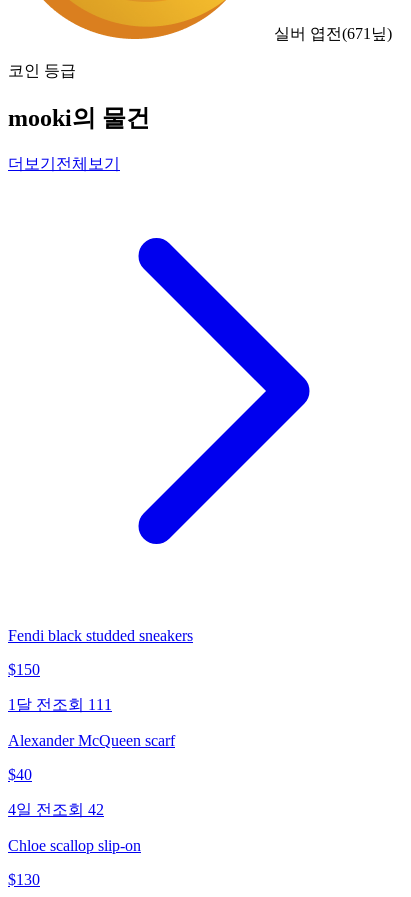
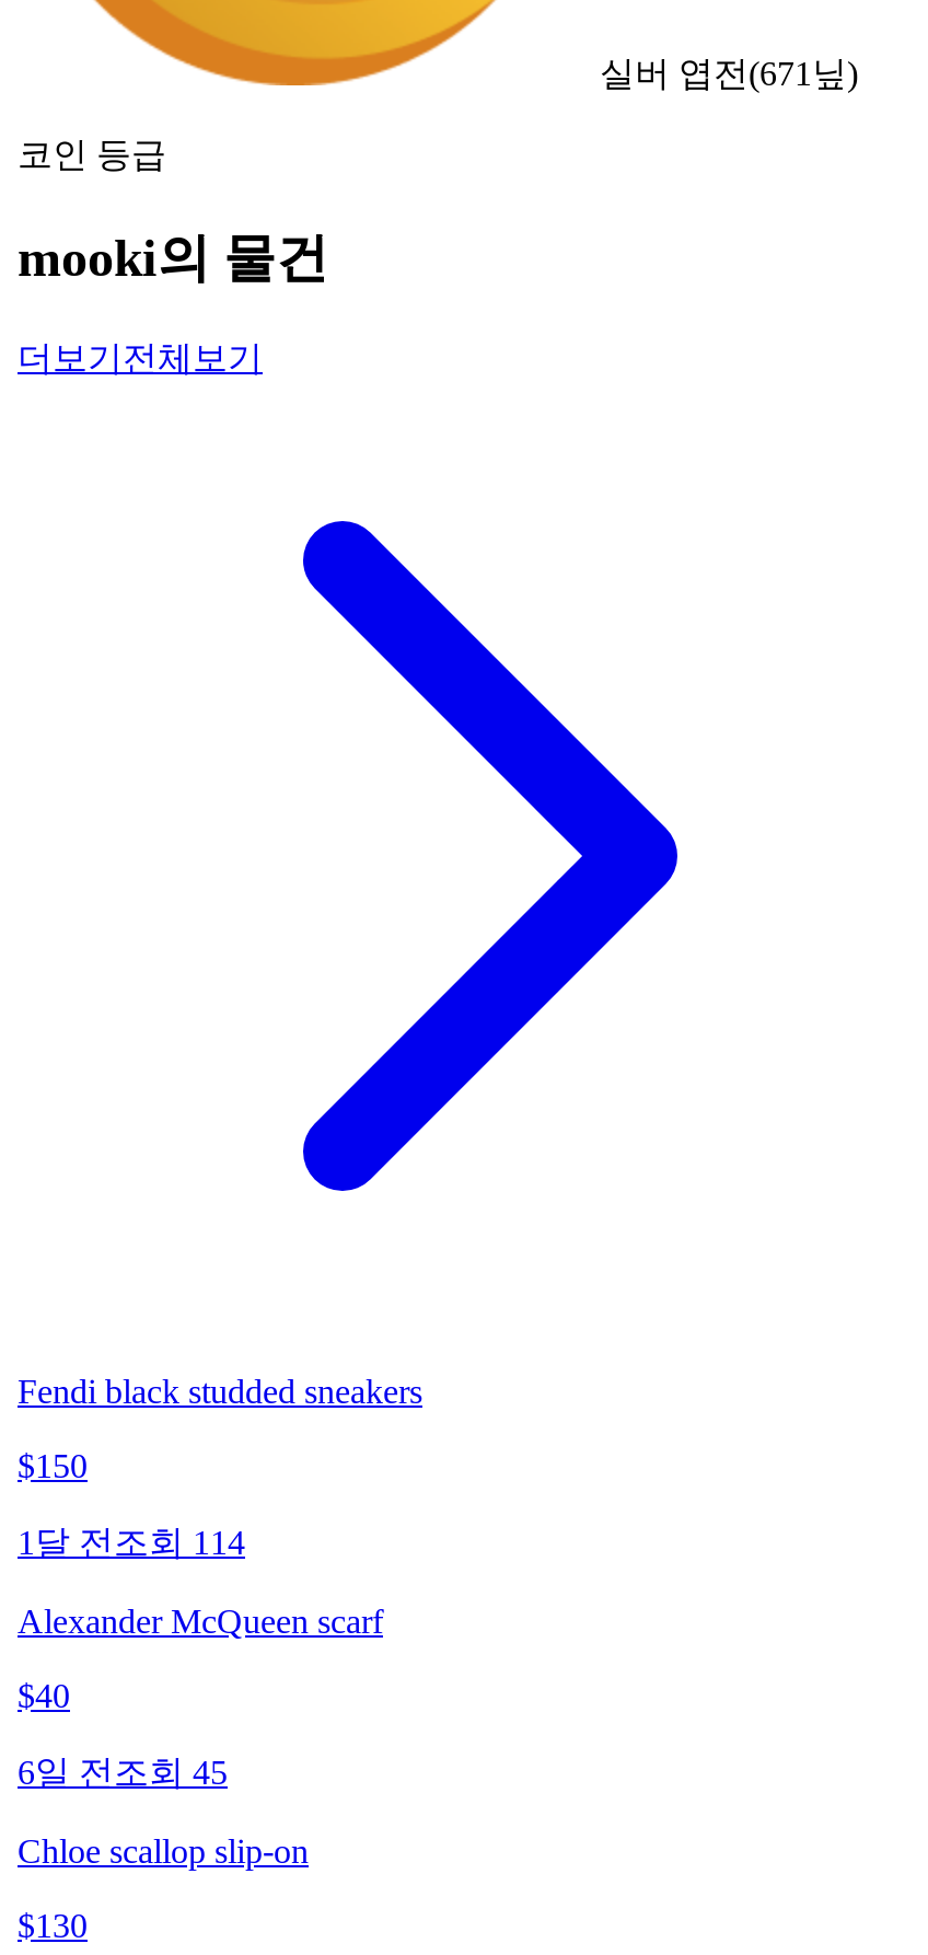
- 1달 전 조회 111
+ 1달 전 조회 114

- 4일 전 조회 42
+ 6일 전 조회 45
